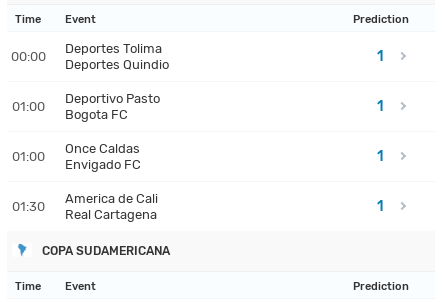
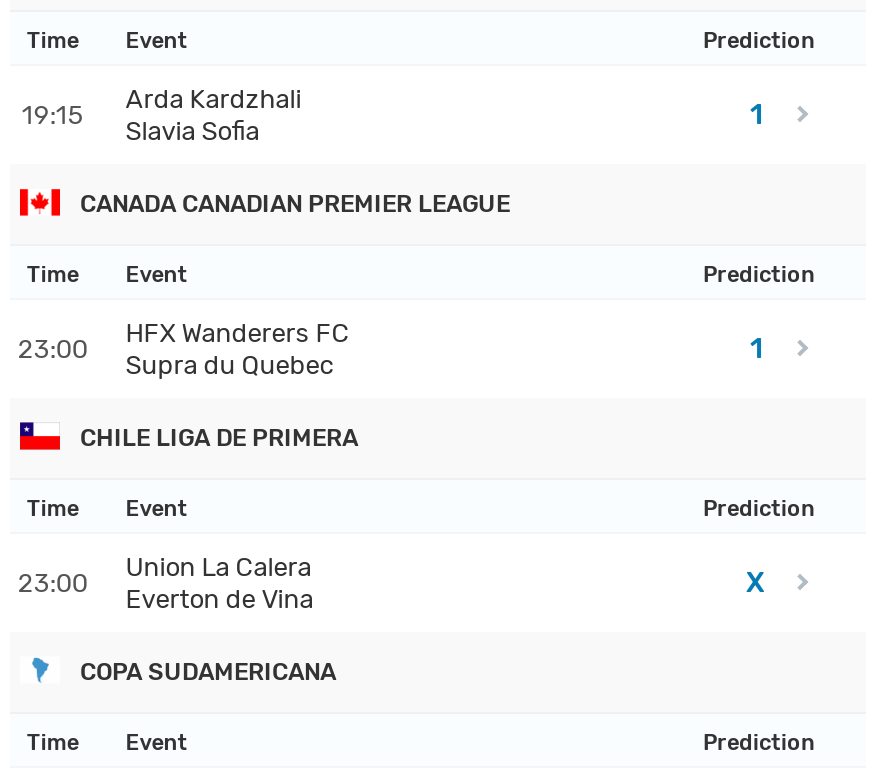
- Deportes Tolima
- Deportes Quindio
+ Arda Kardzhali
+ Slavia Sofia

- 00:00
+ 19:15

- Deportivo Pasto
- Bogota FC
+ HFX Wanderers FC
+ Supra du Quebec

- 01:00
+ CANADA CANADIAN PREMIER LEAGUE
+ Time
+ Event
+ Prediction
+ 23:00

- Once Caldas
- Envigado FC
- 1
+ Time
+ Event
+ Prediction

- 01:00
+ CHILE LIGA DE PRIMERA

- America de Cali
- Real Cartagena
- 1
+ Union La Calera
+ Everton de Vina
+ X

- 01:30
+ 23:00
